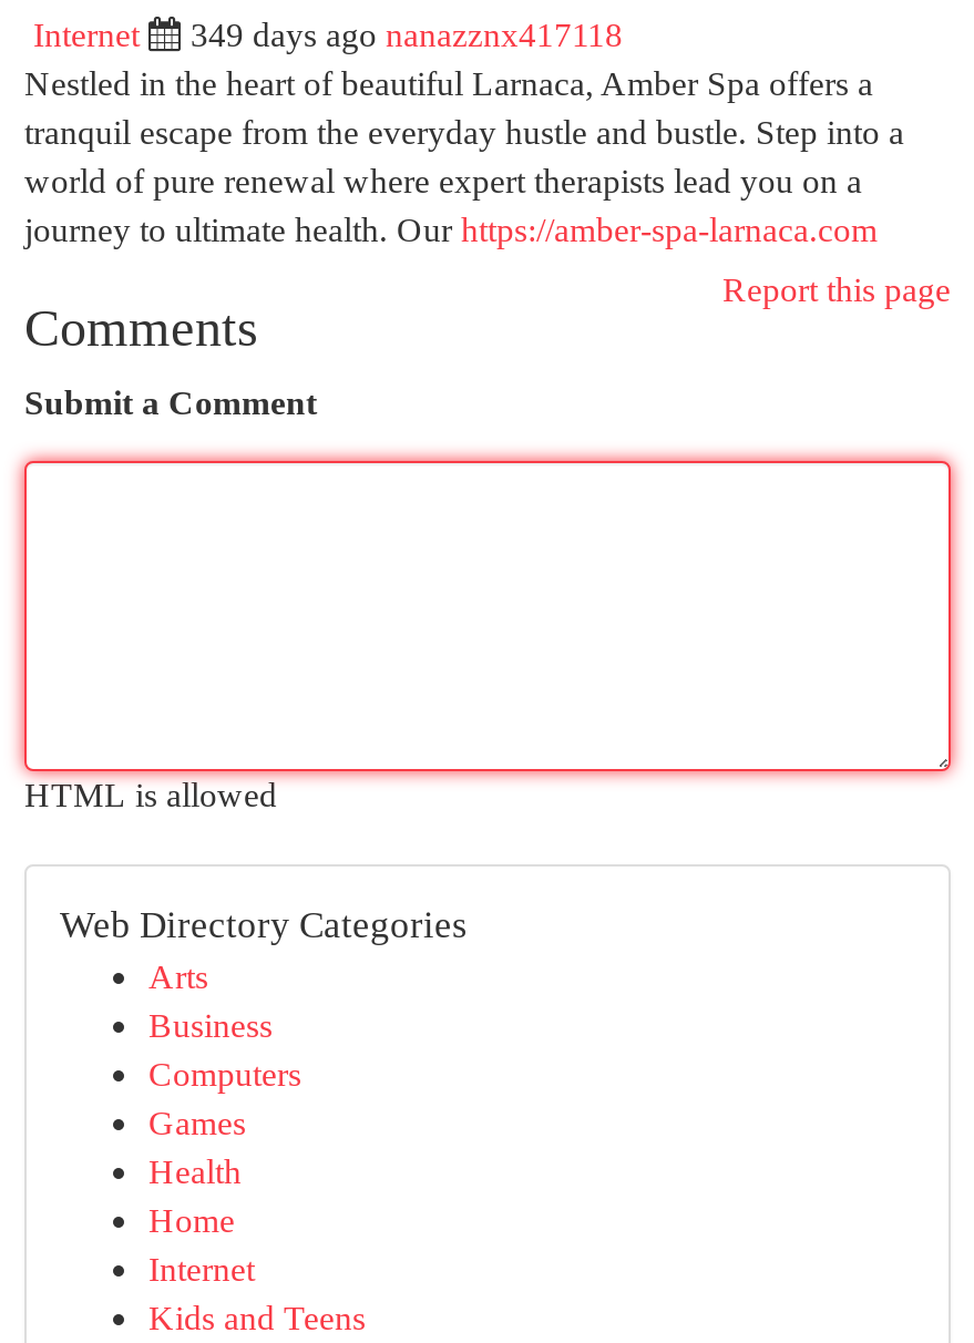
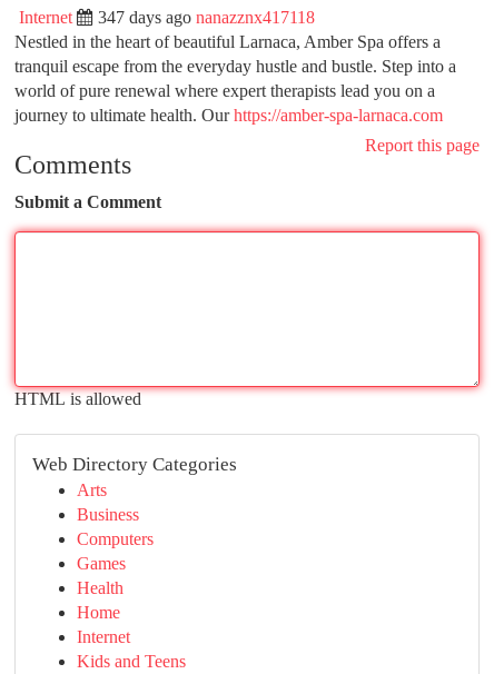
- 349 days ago nanazznx417118
+ 347 days ago nanazznx417118
